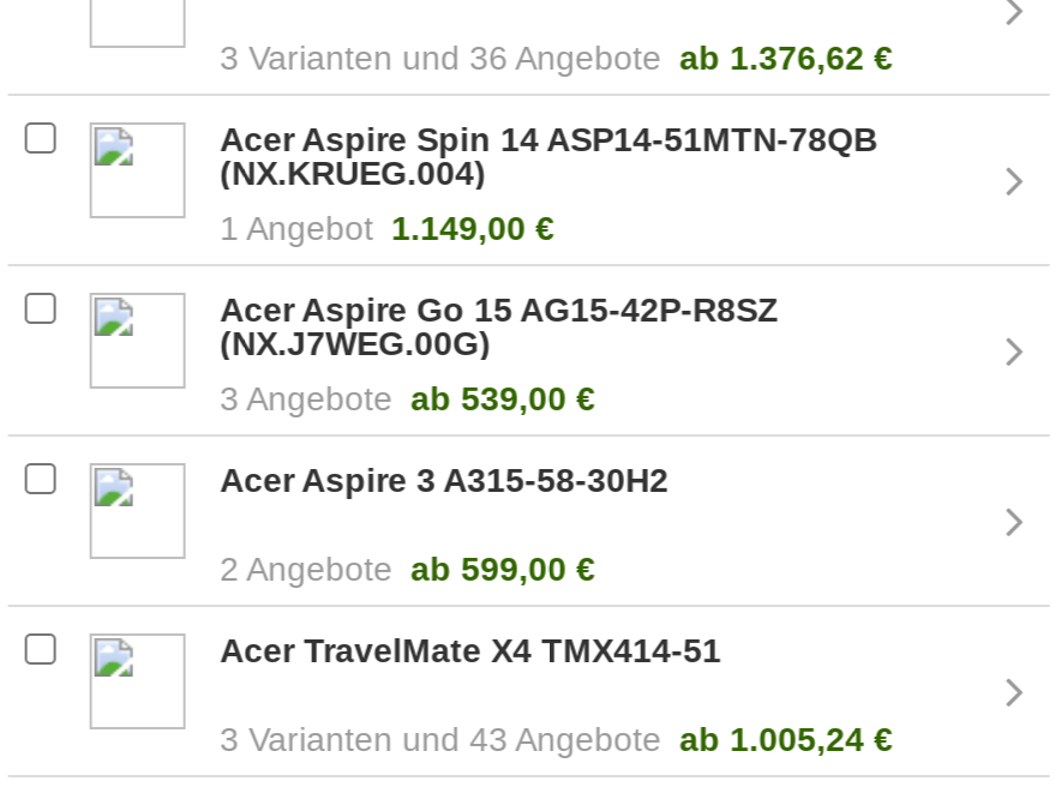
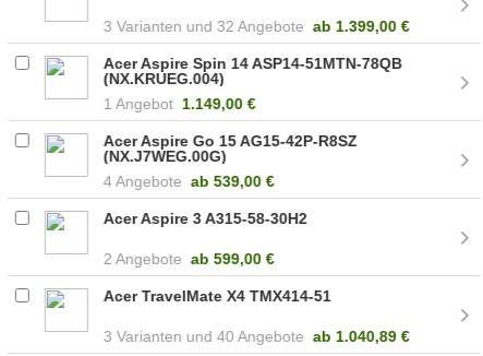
- 36 Angebote ab 1.376,62 €
+ 32 Angebote ab 1.399,00 €

- 3 Angebote ab 539,00 €
+ 4 Angebote ab 539,00 €

- 43 Angebote ab 1.005,24 €
+ 40 Angebote ab 1.040,89 €
